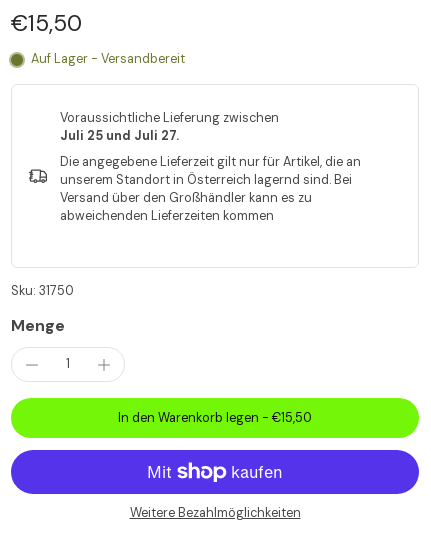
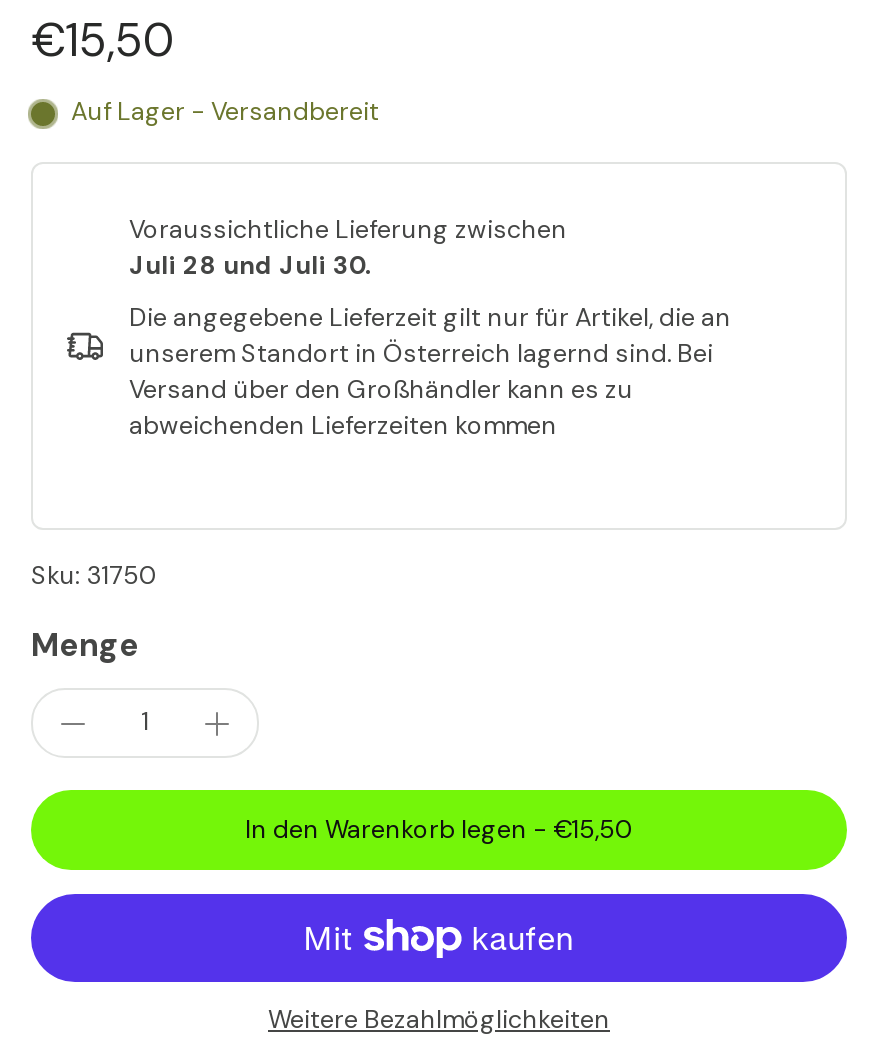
- Juli 25 und Juli 27.
+ Juli 28 und Juli 30.
